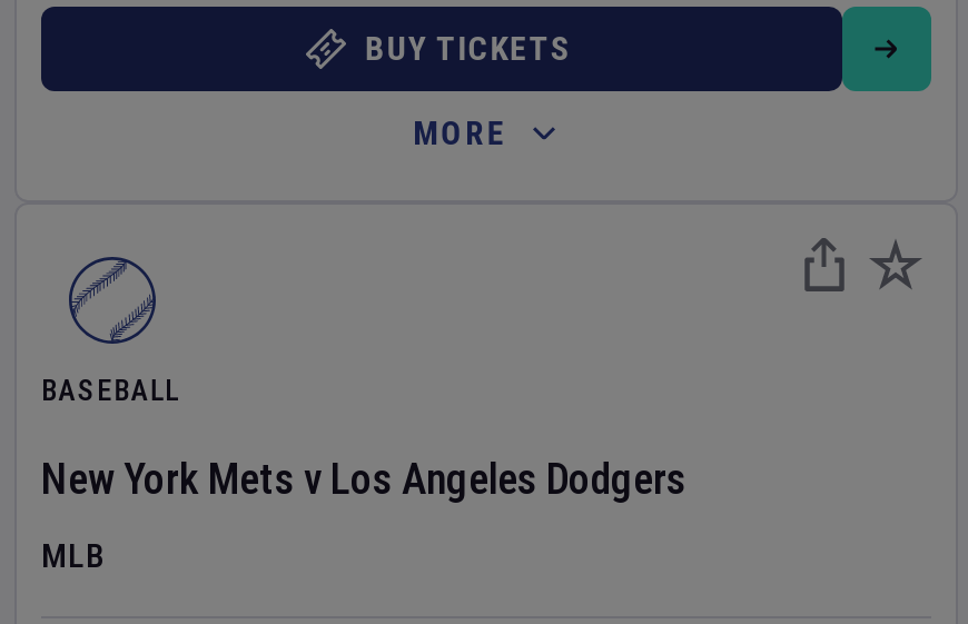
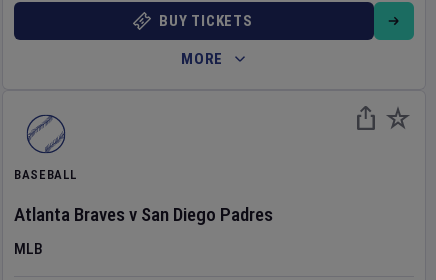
- New York Mets v Los Angeles Dodgers
+ Atlanta Braves v San Diego Padres
